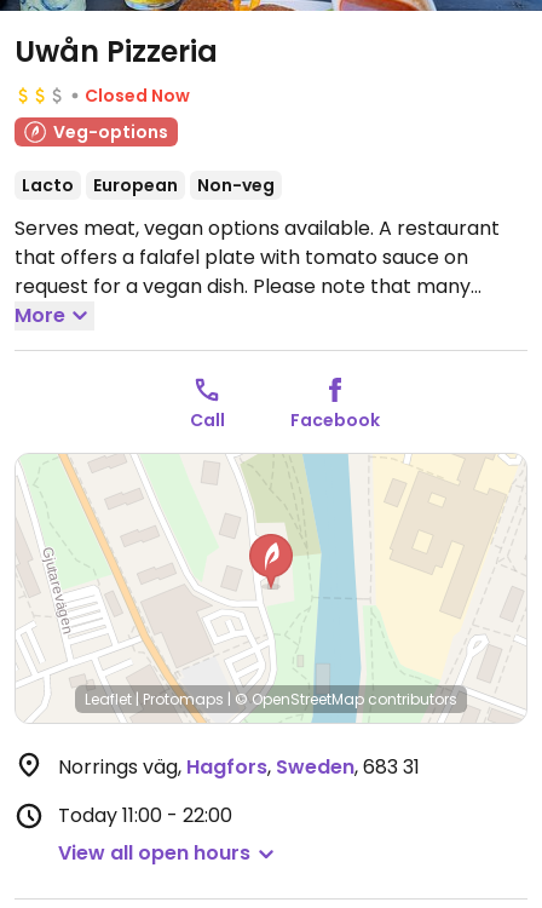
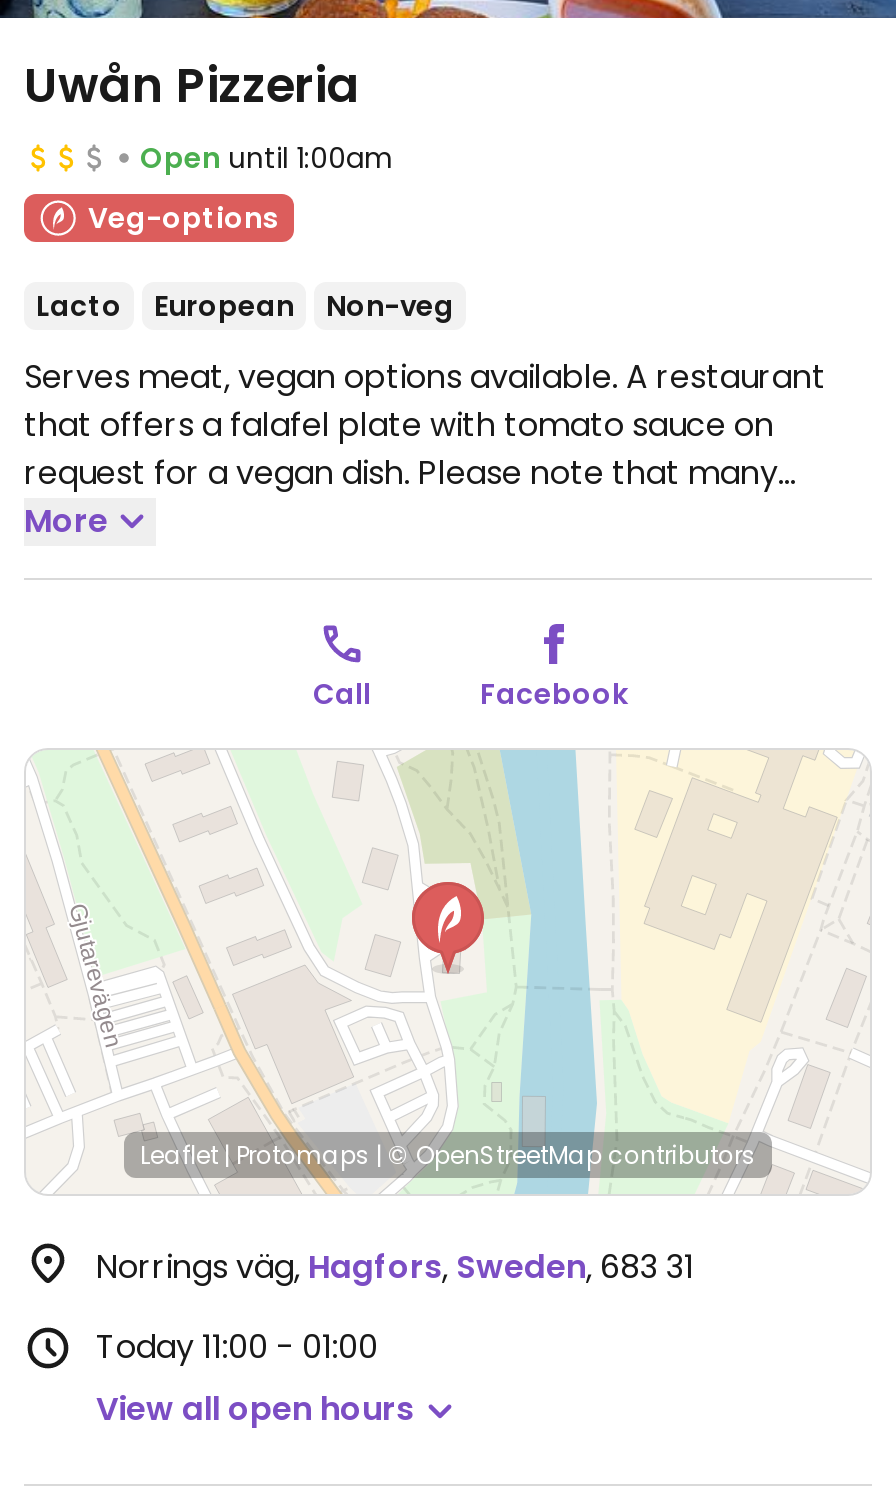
- Closed Now
+ Open until 1:00am

- Today 11:00 - 22:00
+ Today 11:00 - 01:00
